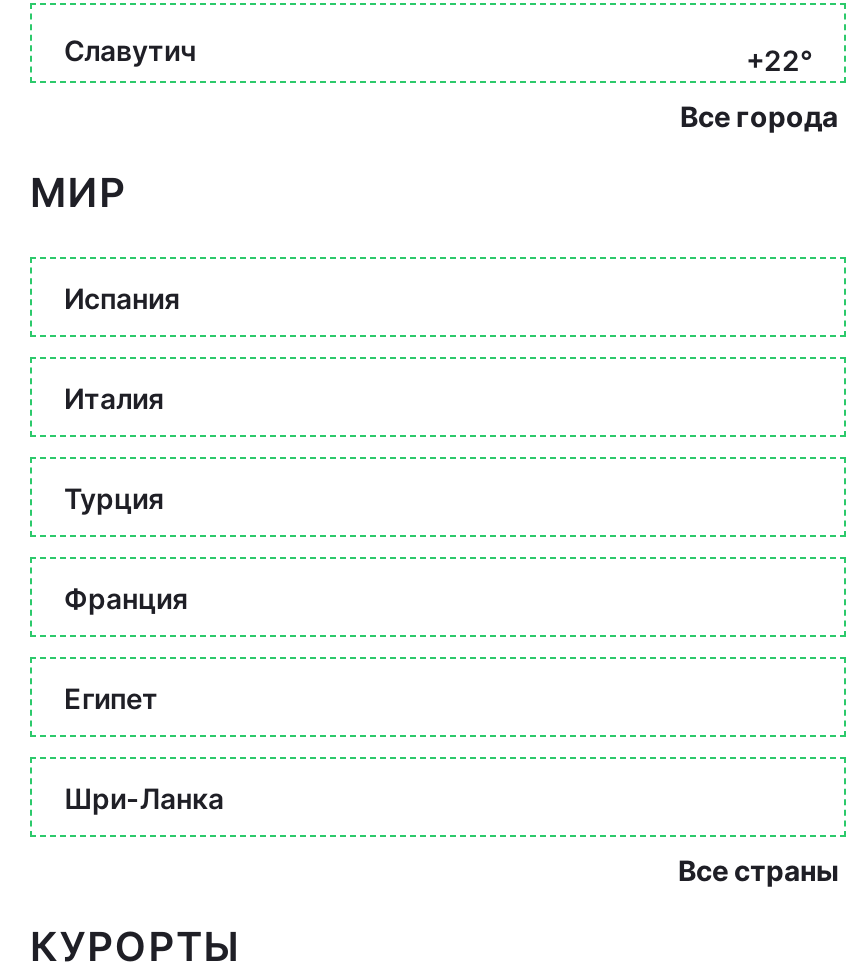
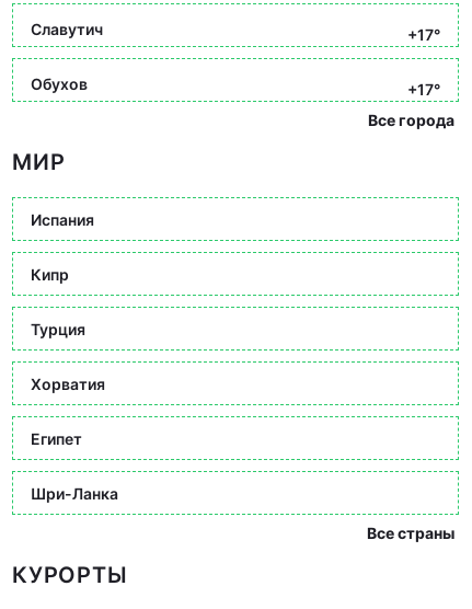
- +22°
+ +17°
+ Обухов
+ +17°

- Италия
+ Кипр

- Франция
+ Хорватия
